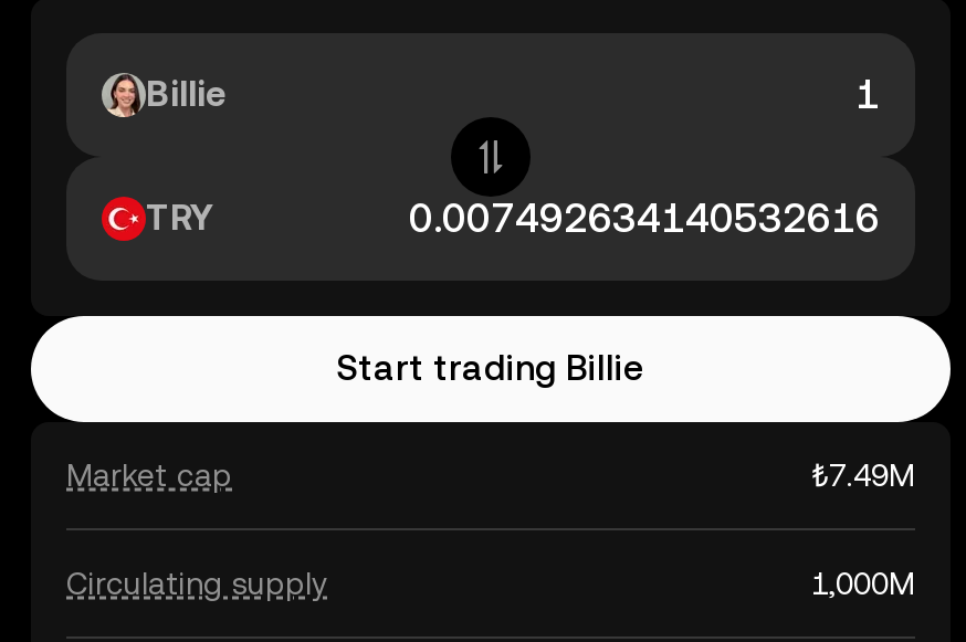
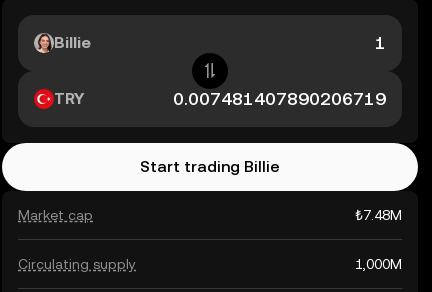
- ₺7.49M
+ ₺7.48M
